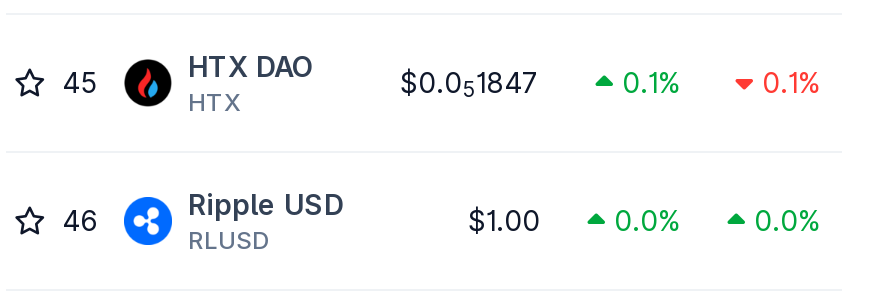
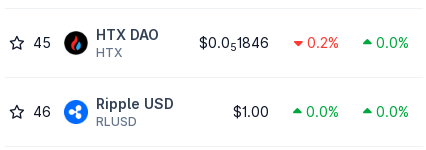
- $0.051847
+ $0.051846

- 0.1%
+ 0.2%

- 0.1%
+ 0.0%
